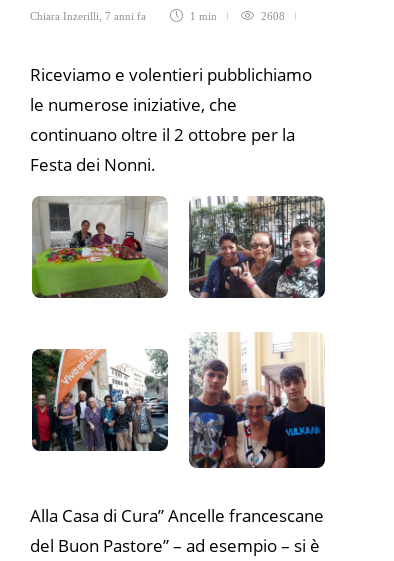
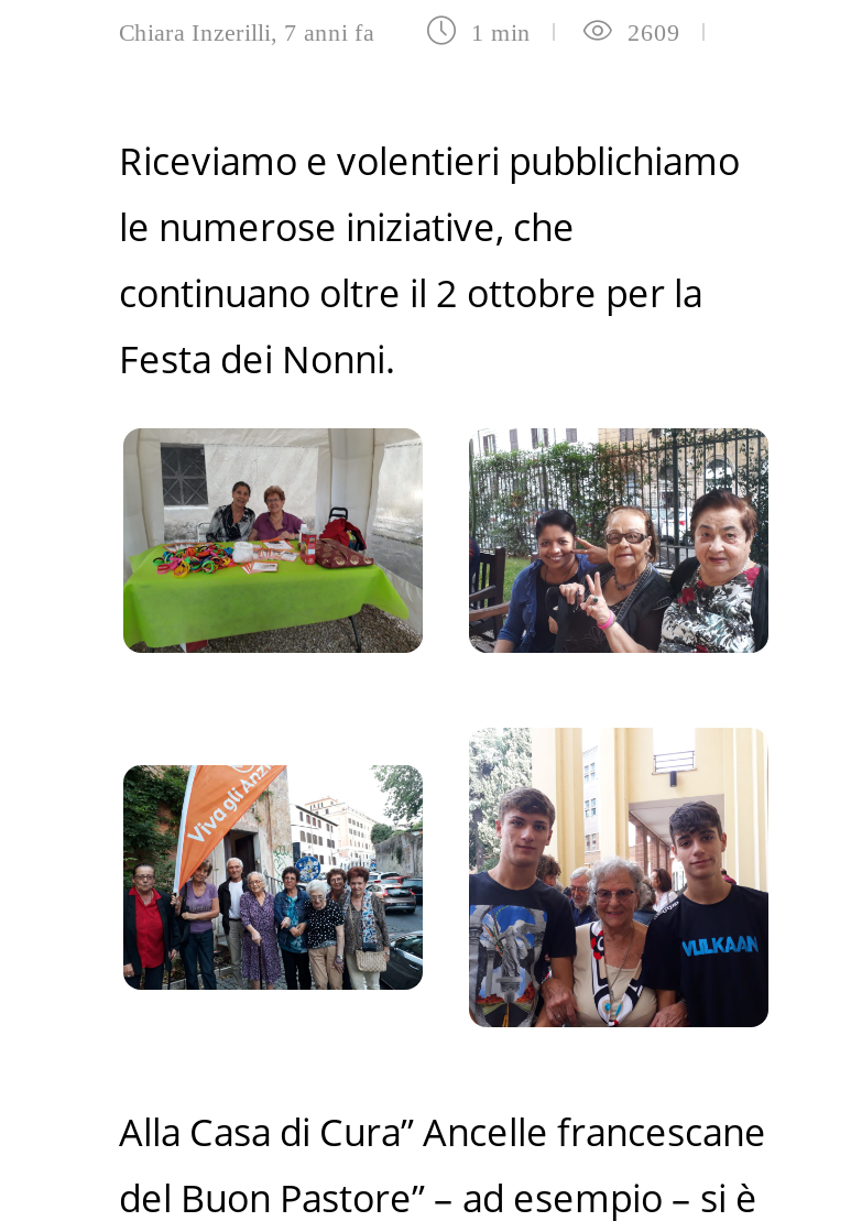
- 2608
+ 2609
